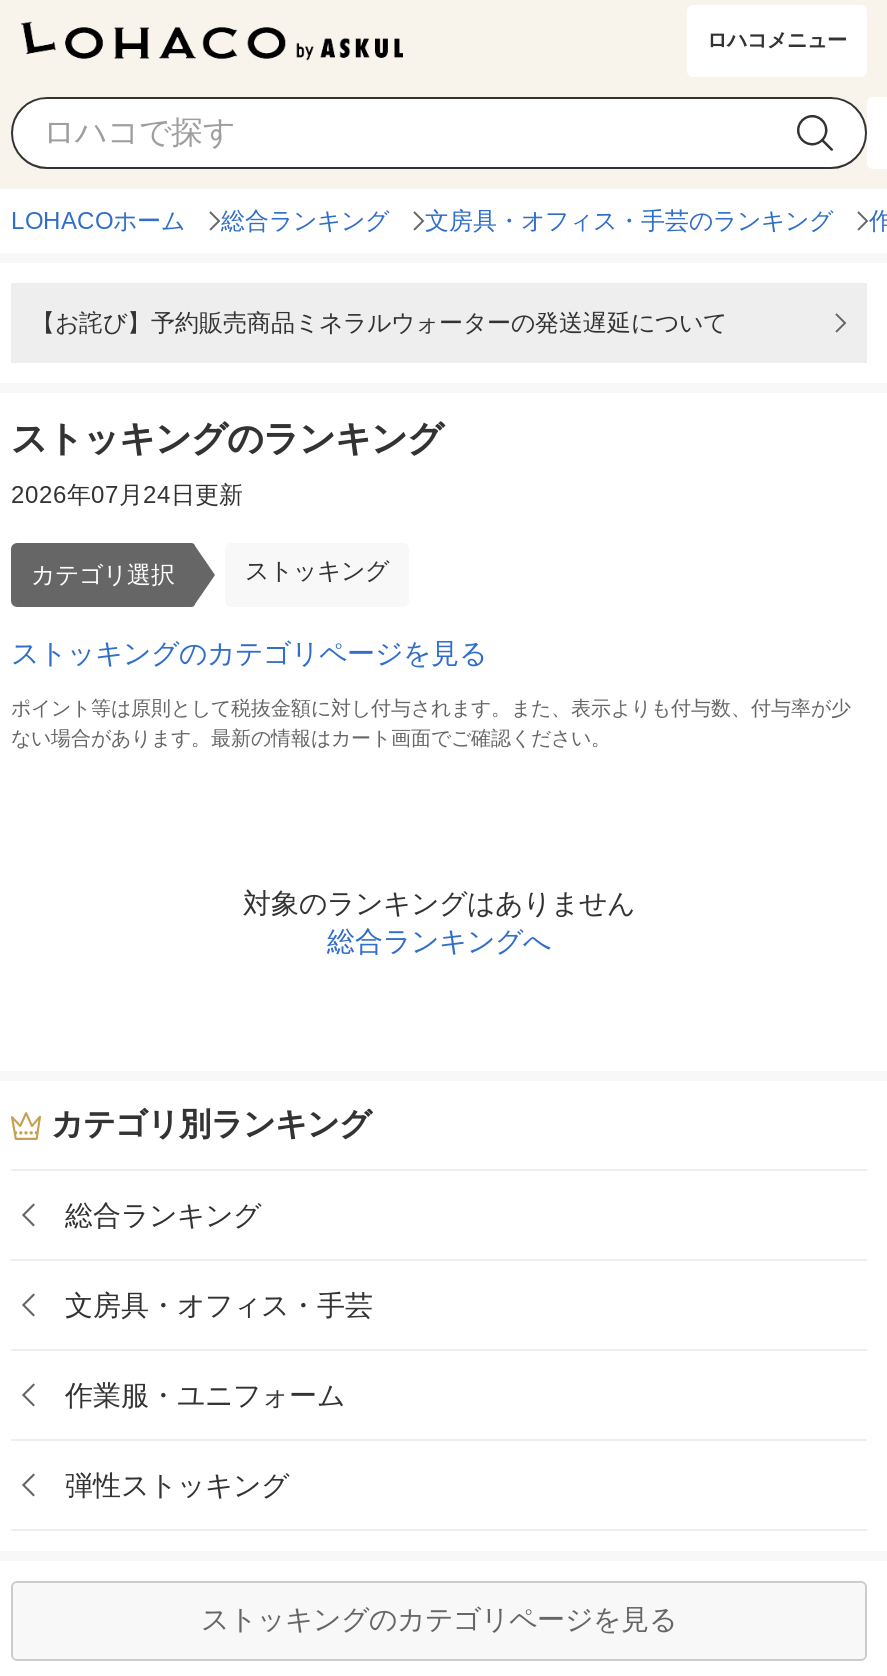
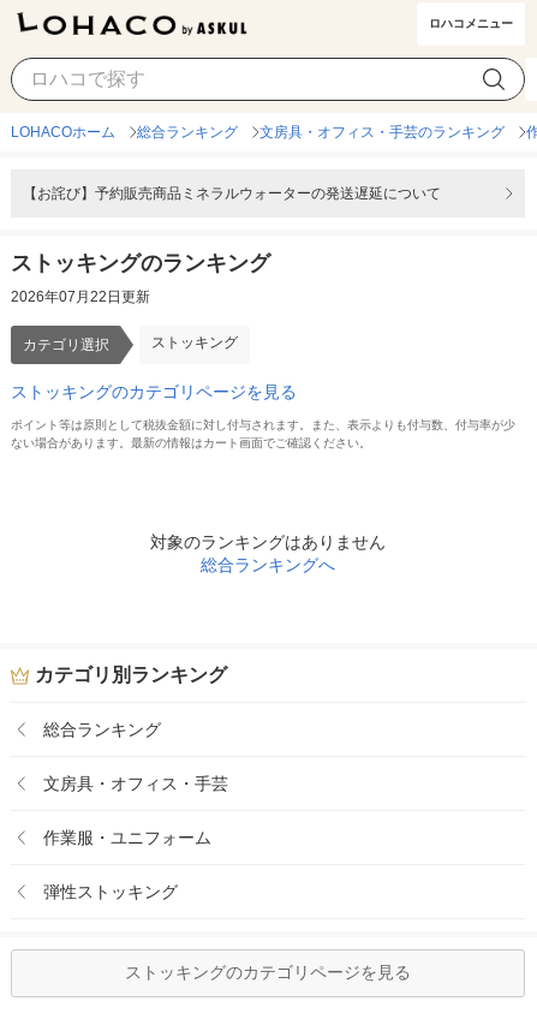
- 2026年07月24日更新
+ 2026年07月22日更新
